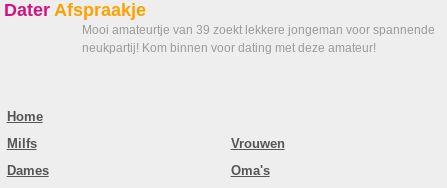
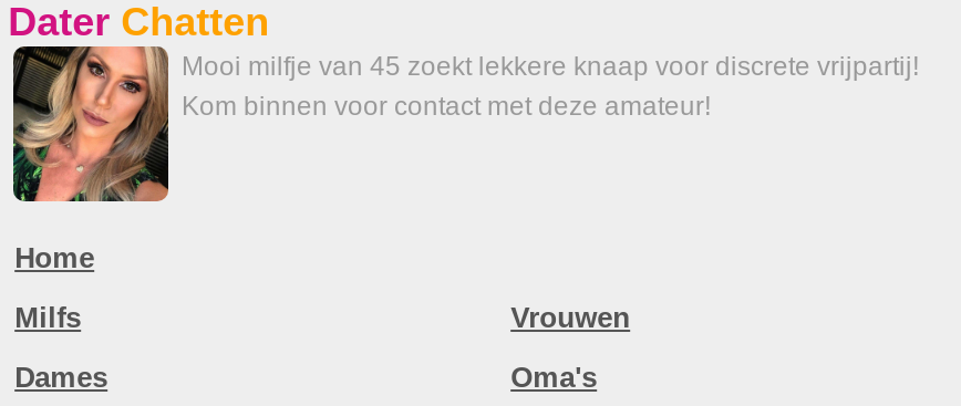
- Dater Afspraakje
- Mooi amateurtje van 39 zoekt lekkere jongeman voor spannende
- neukpartij! Kom binnen voor dating met deze amateur!
+ Dater Chatten
+ Mooi milfje van 45 zoekt lekkere knaap voor discrete vrijpartij!
+ Kom binnen voor contact met deze amateur!

+ [image]
